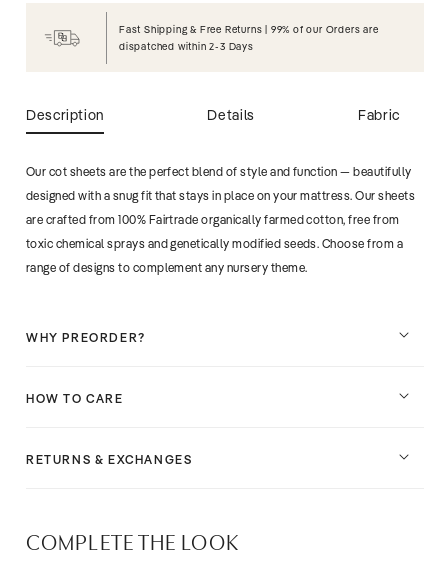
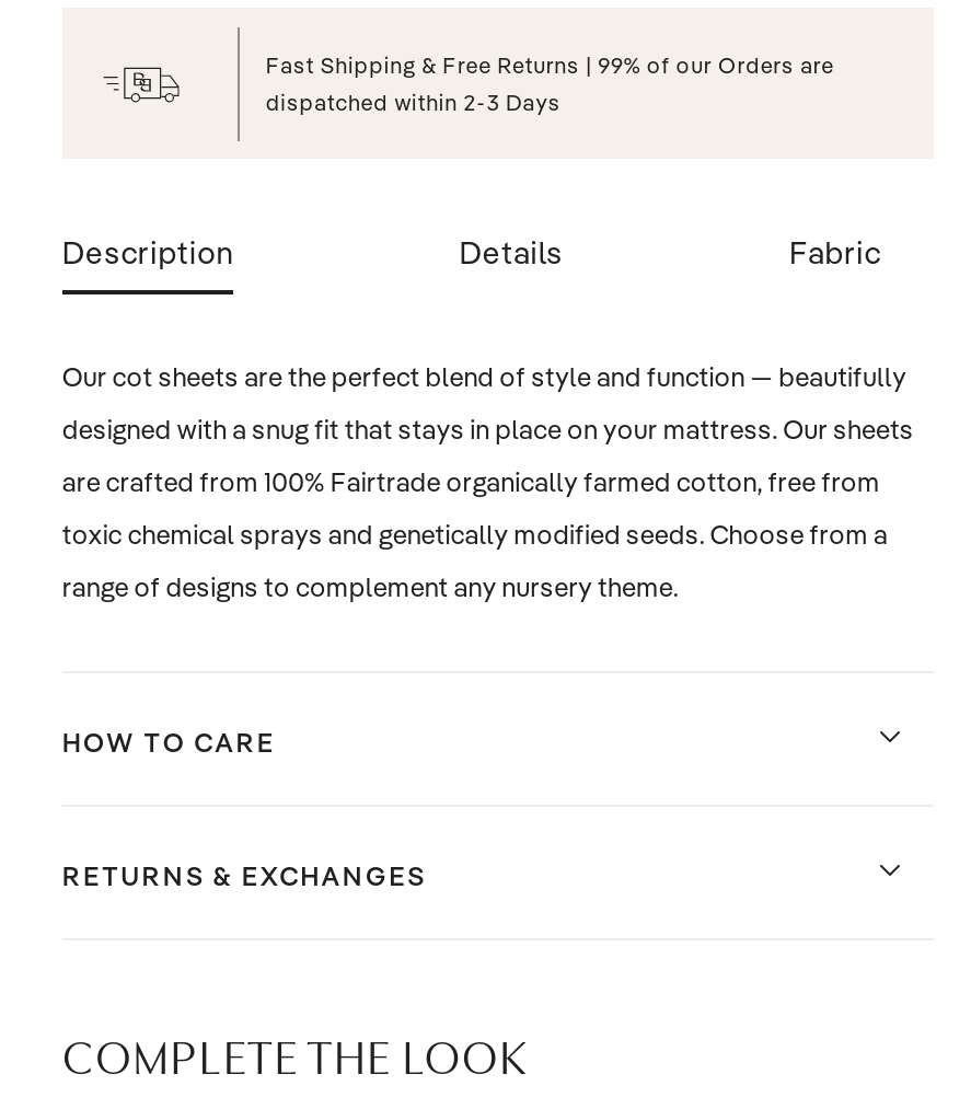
- WHY PREORDER?
